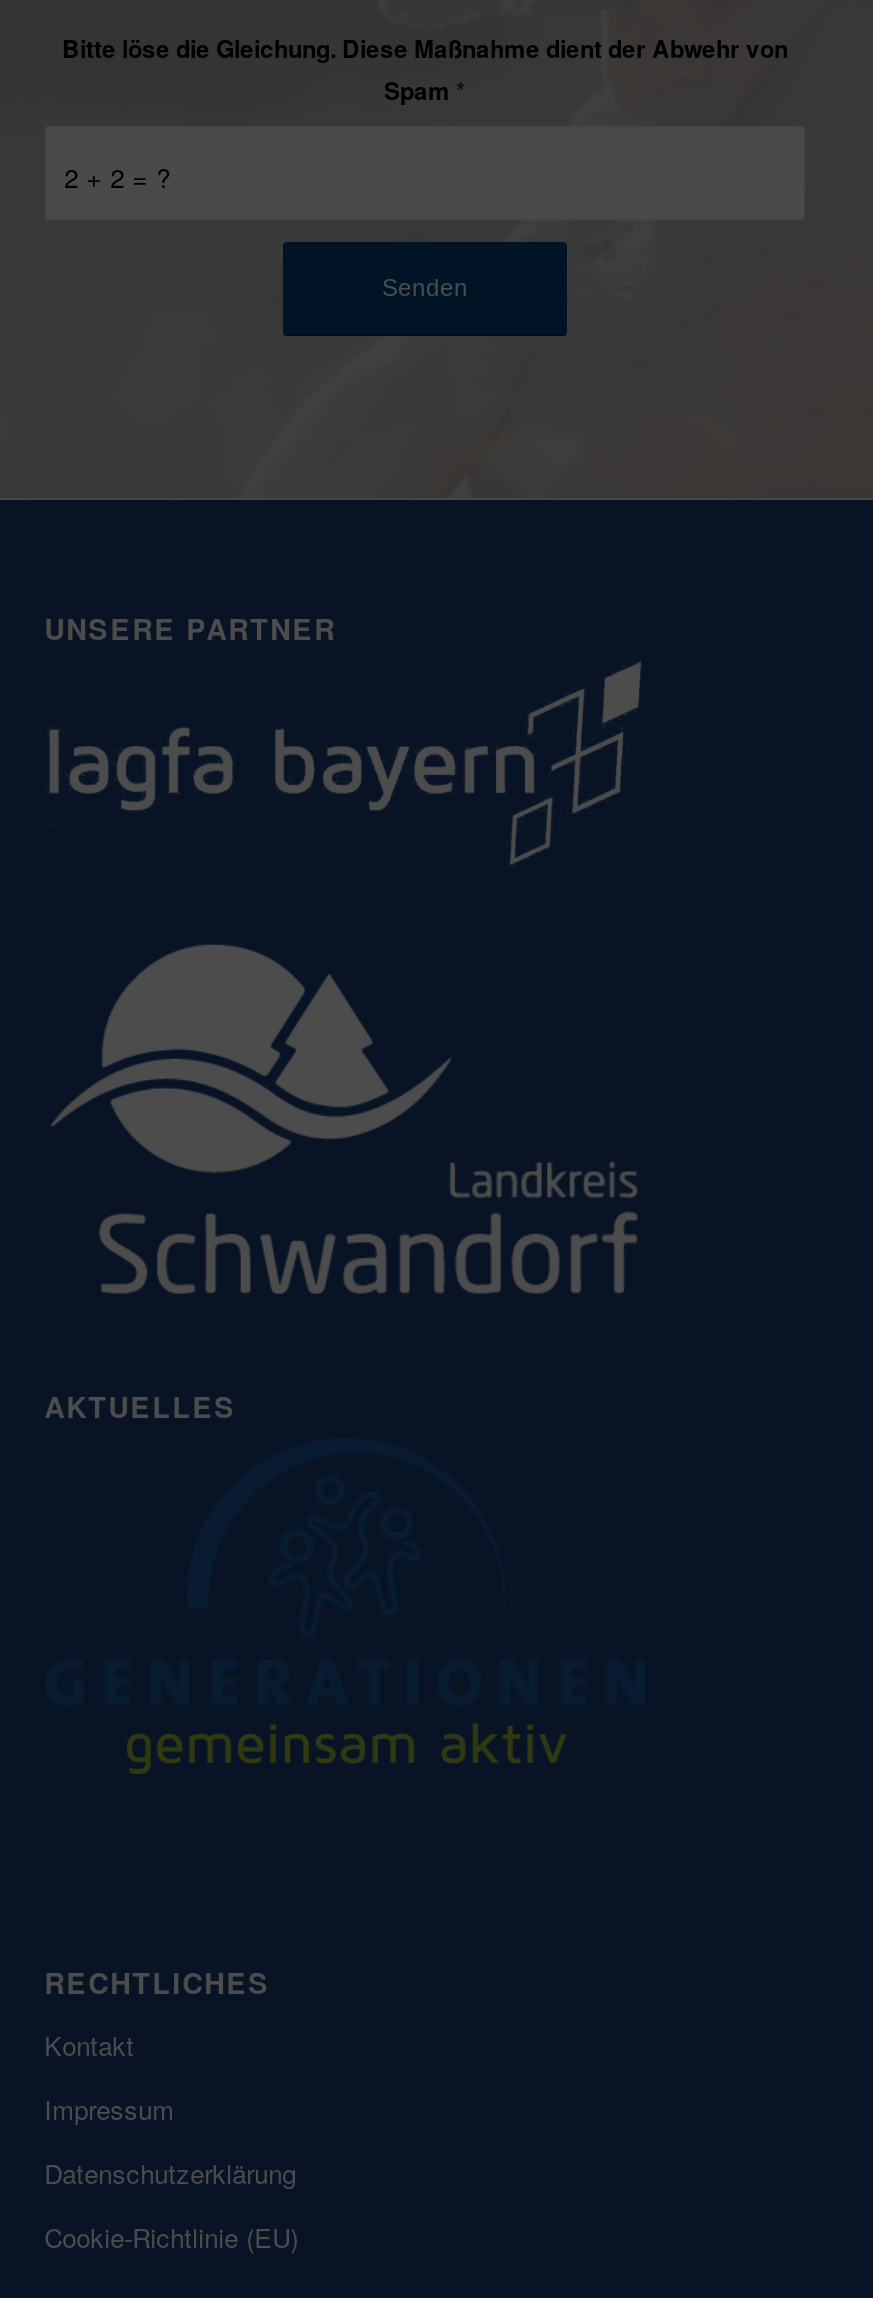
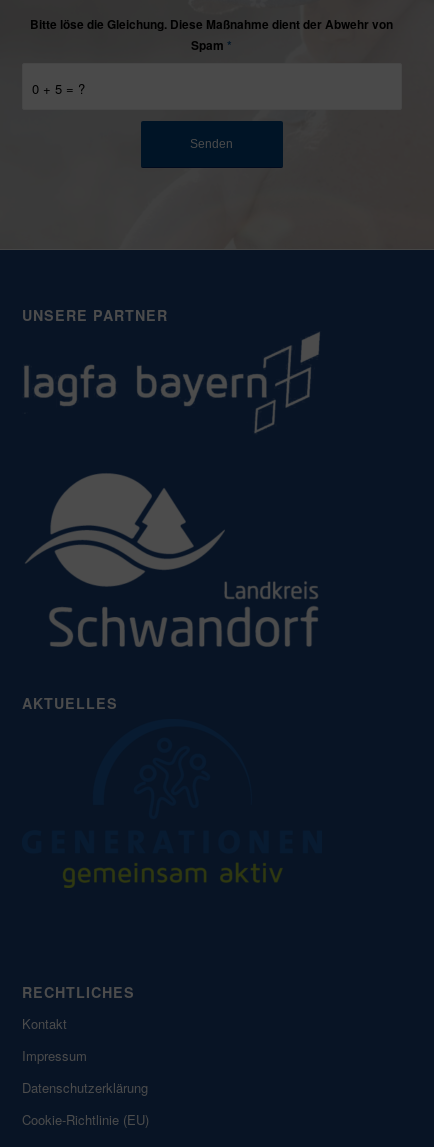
- 2 + 2 = ?
+ 0 + 5 = ?
